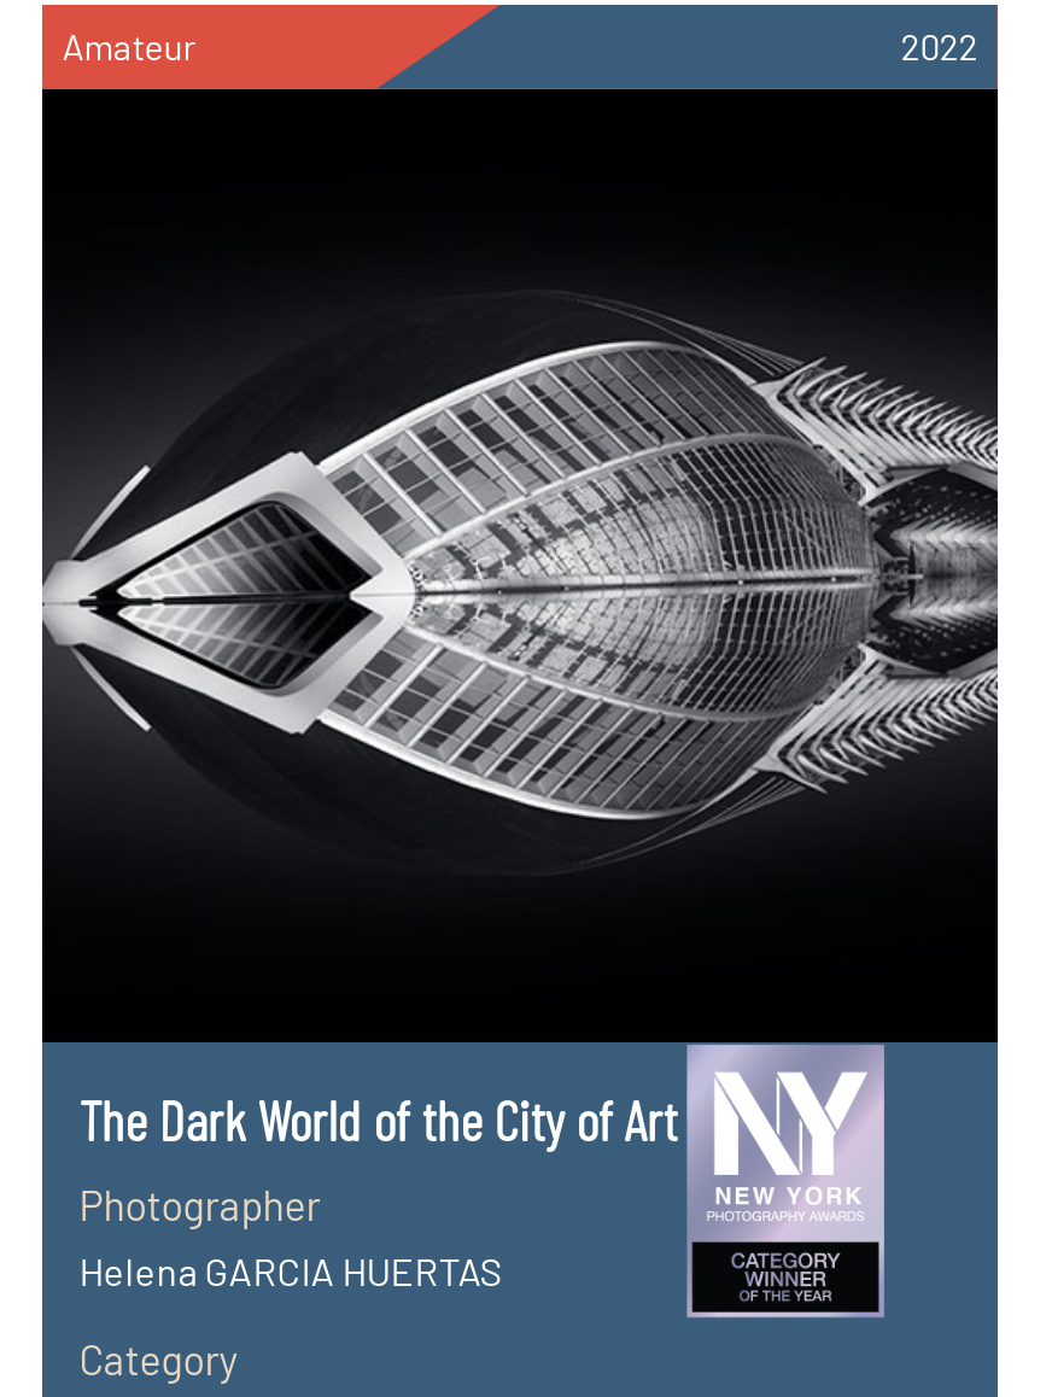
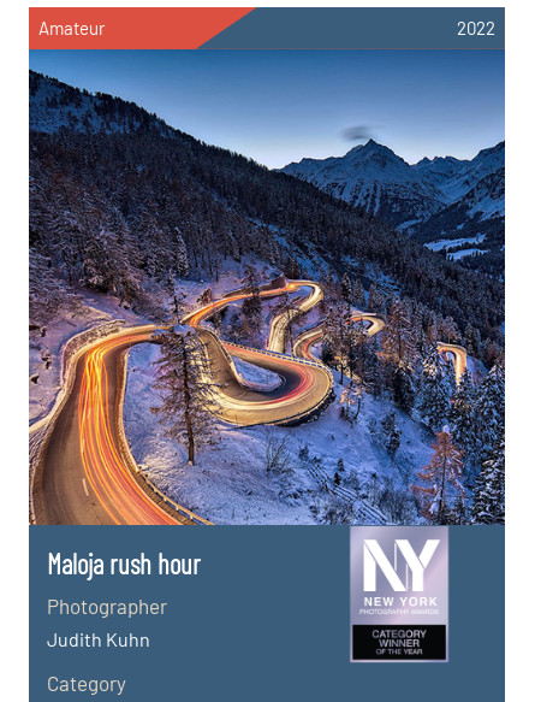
- [image]
- The Dark World of the City of Art
+ [image]
+ Maloja rush hour

- Helena GARCIA HUERTAS
+ Judith Kuhn
